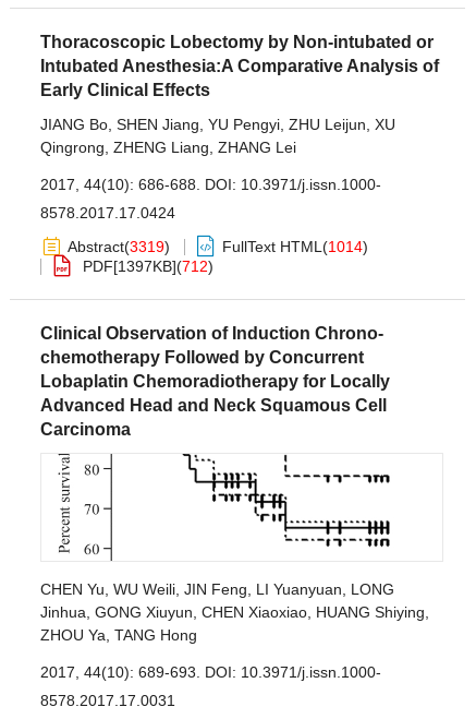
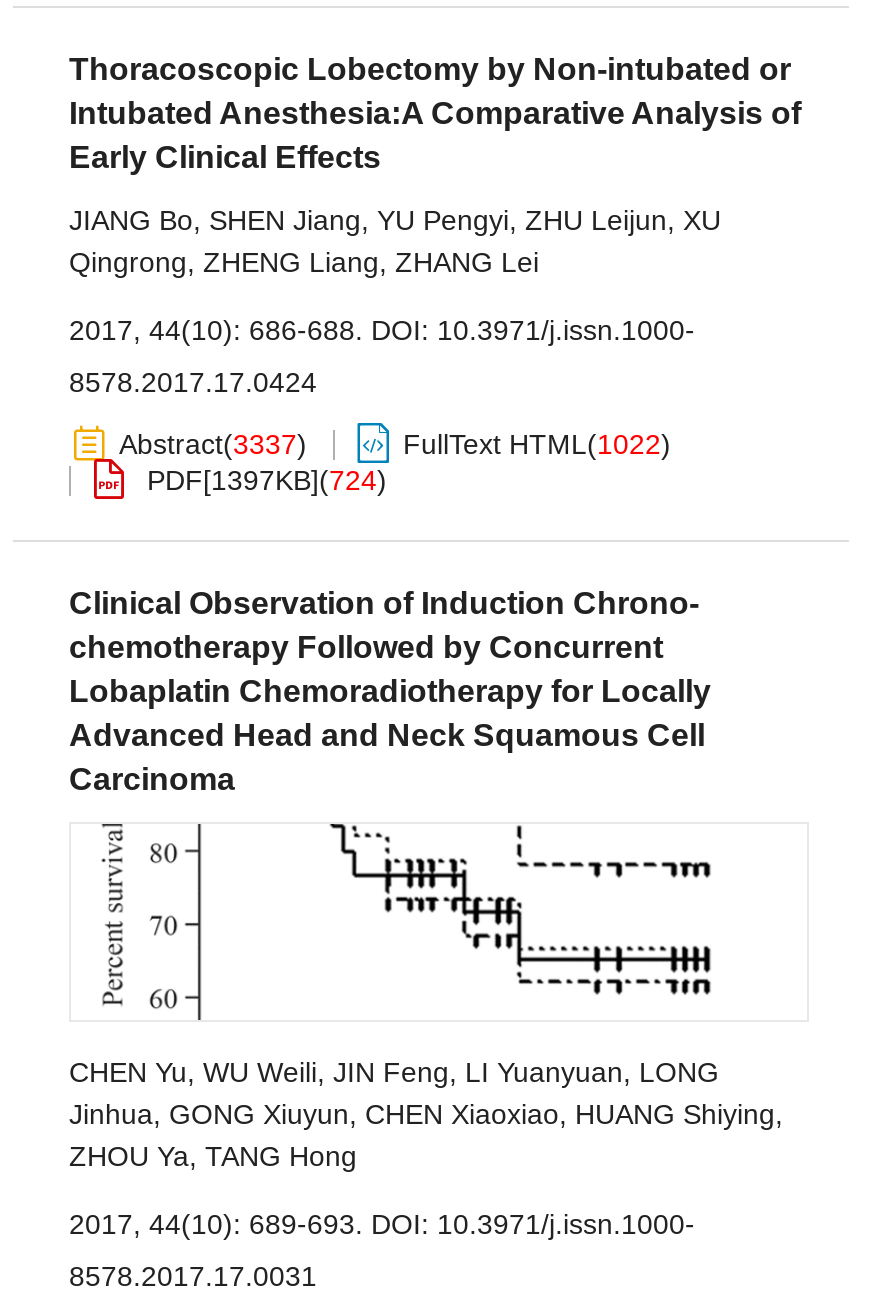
- Abstract(3319)
+ Abstract(3337)

- FullText HTML(1014)
+ FullText HTML(1022)

- PDF[1397KB](712)
+ PDF[1397KB](724)
